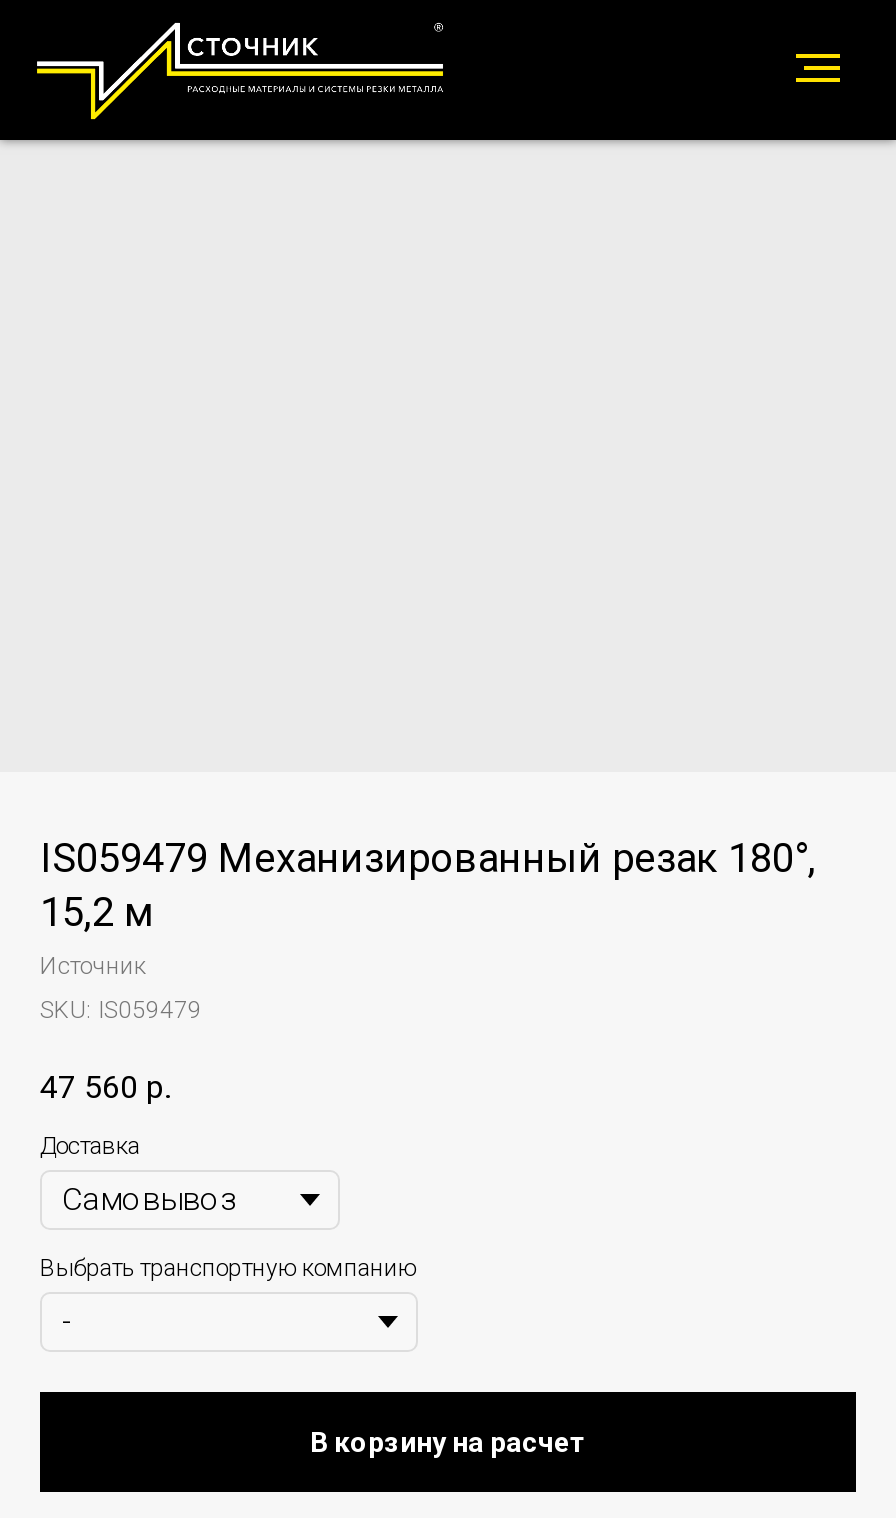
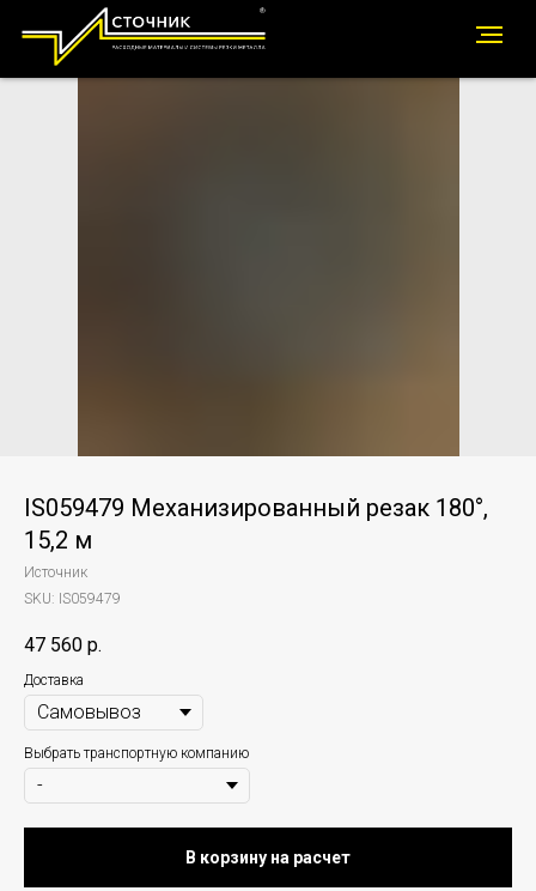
+ [image]
